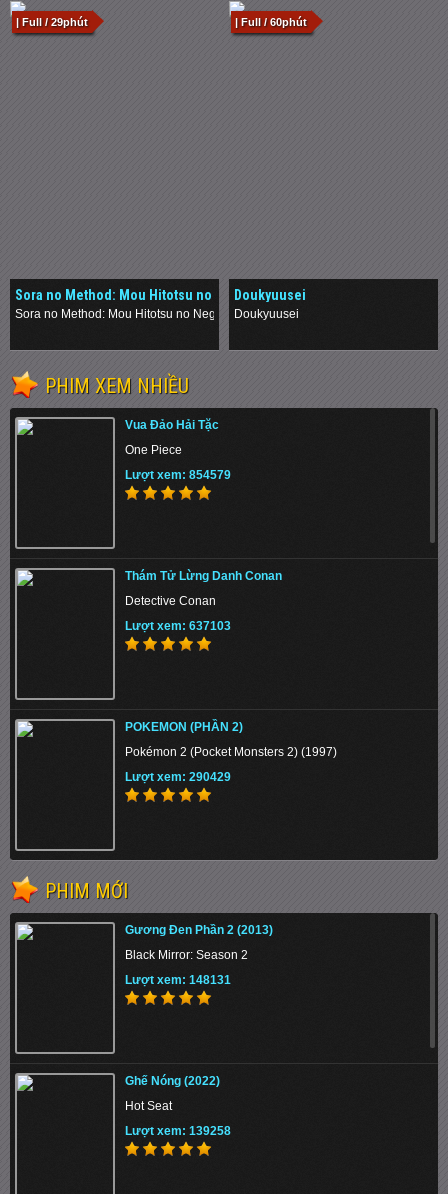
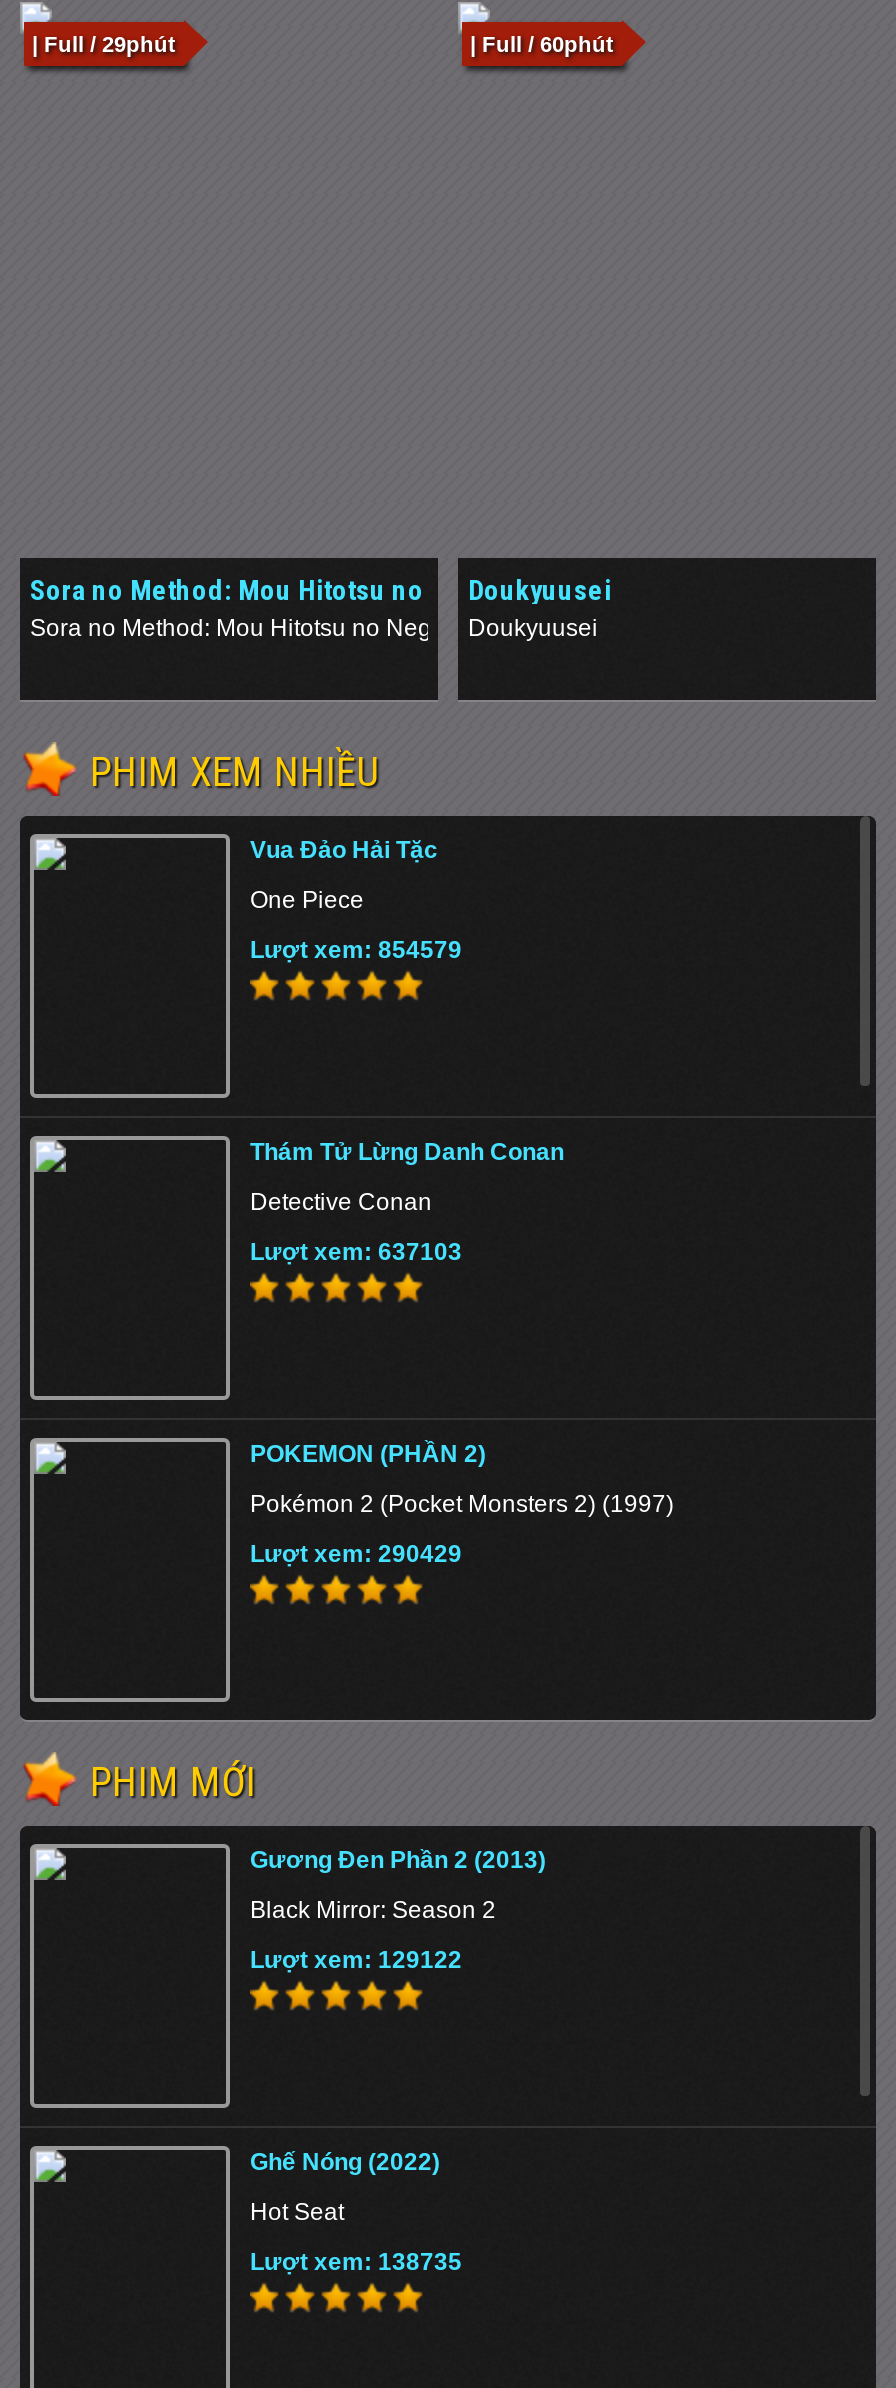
- Lượt xem: 148131
+ Lượt xem: 129122

- Lượt xem: 139258
+ Lượt xem: 138735
